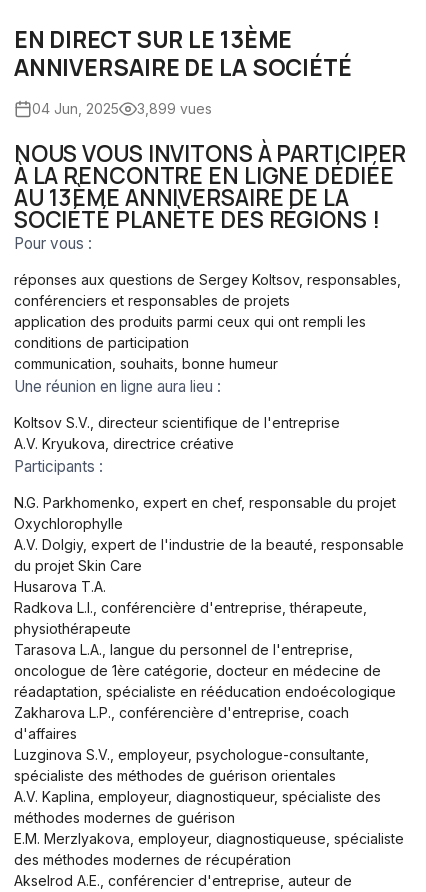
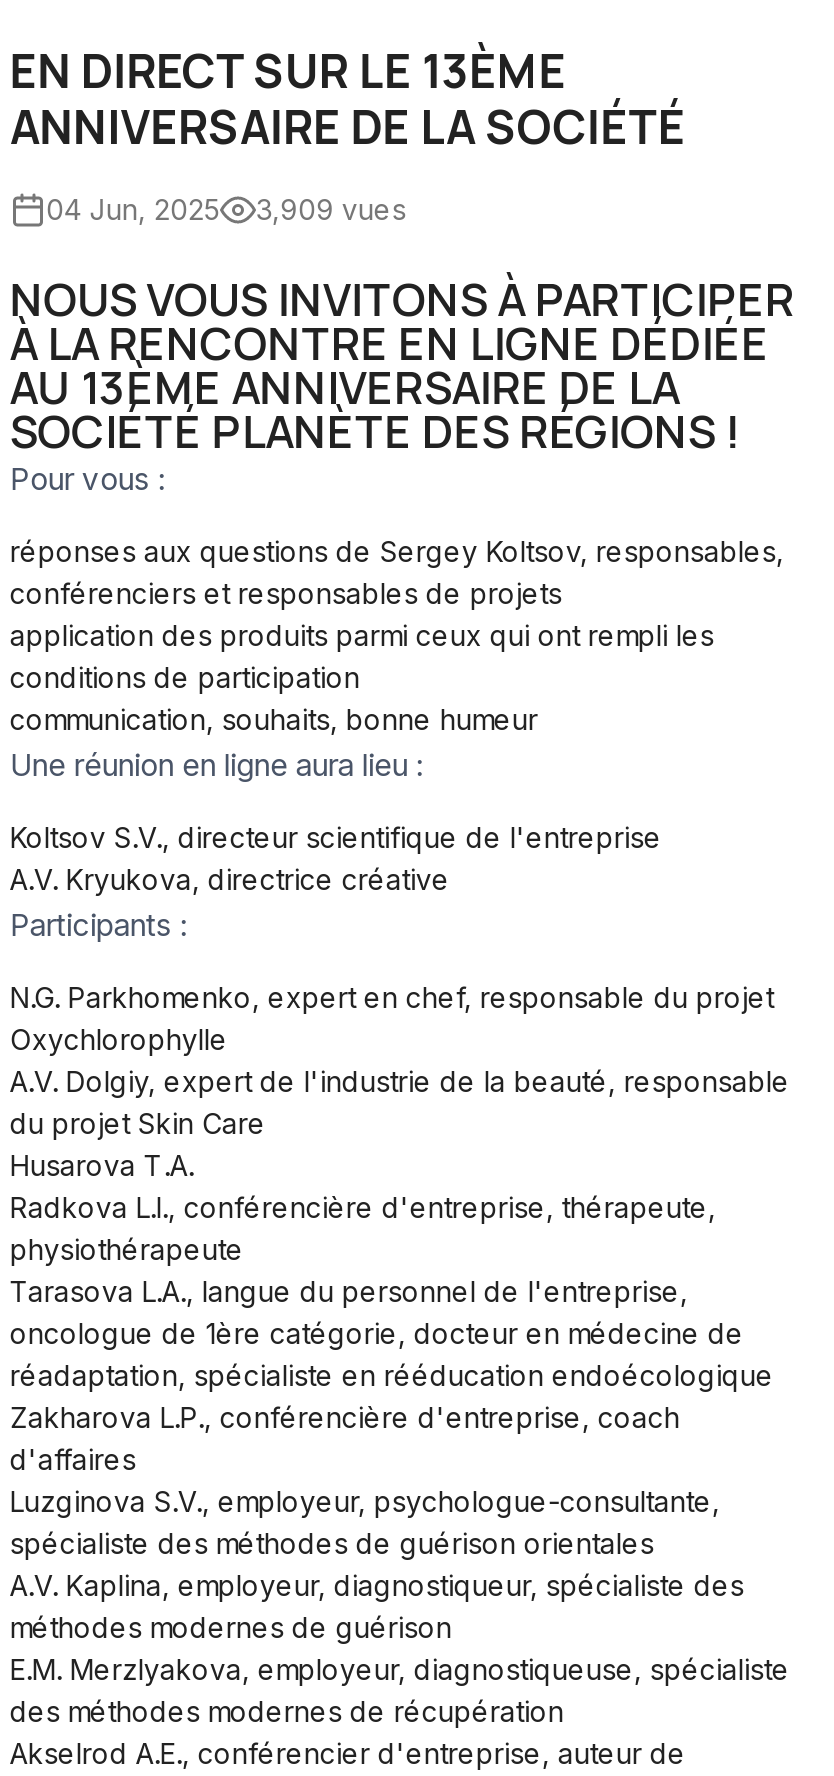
- 04 Jun, 2025 3,899 vues
+ 04 Jun, 2025 3,909 vues
